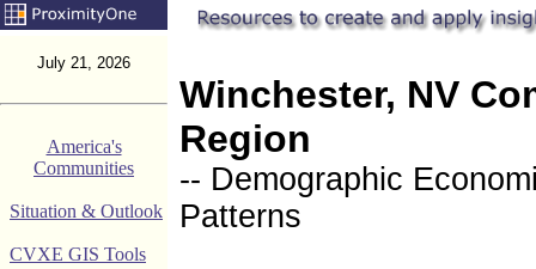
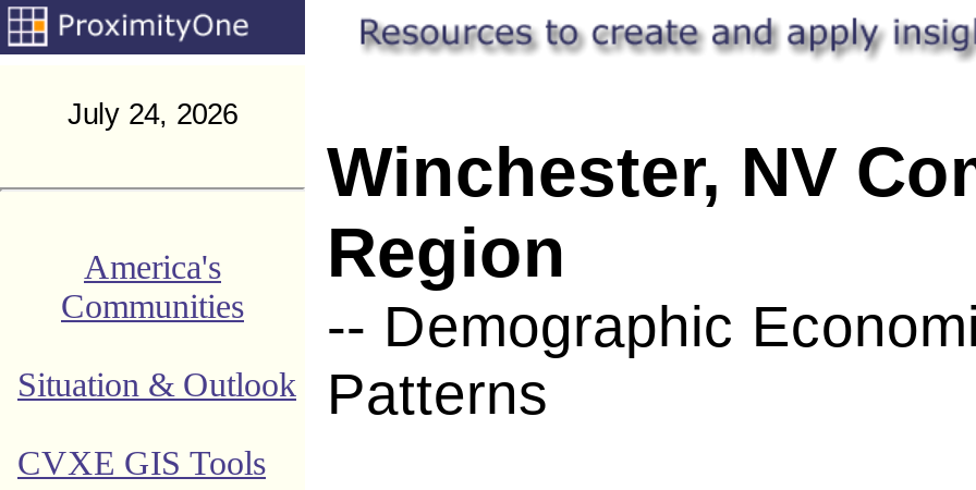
- July 21, 2026
+ July 24, 2026
